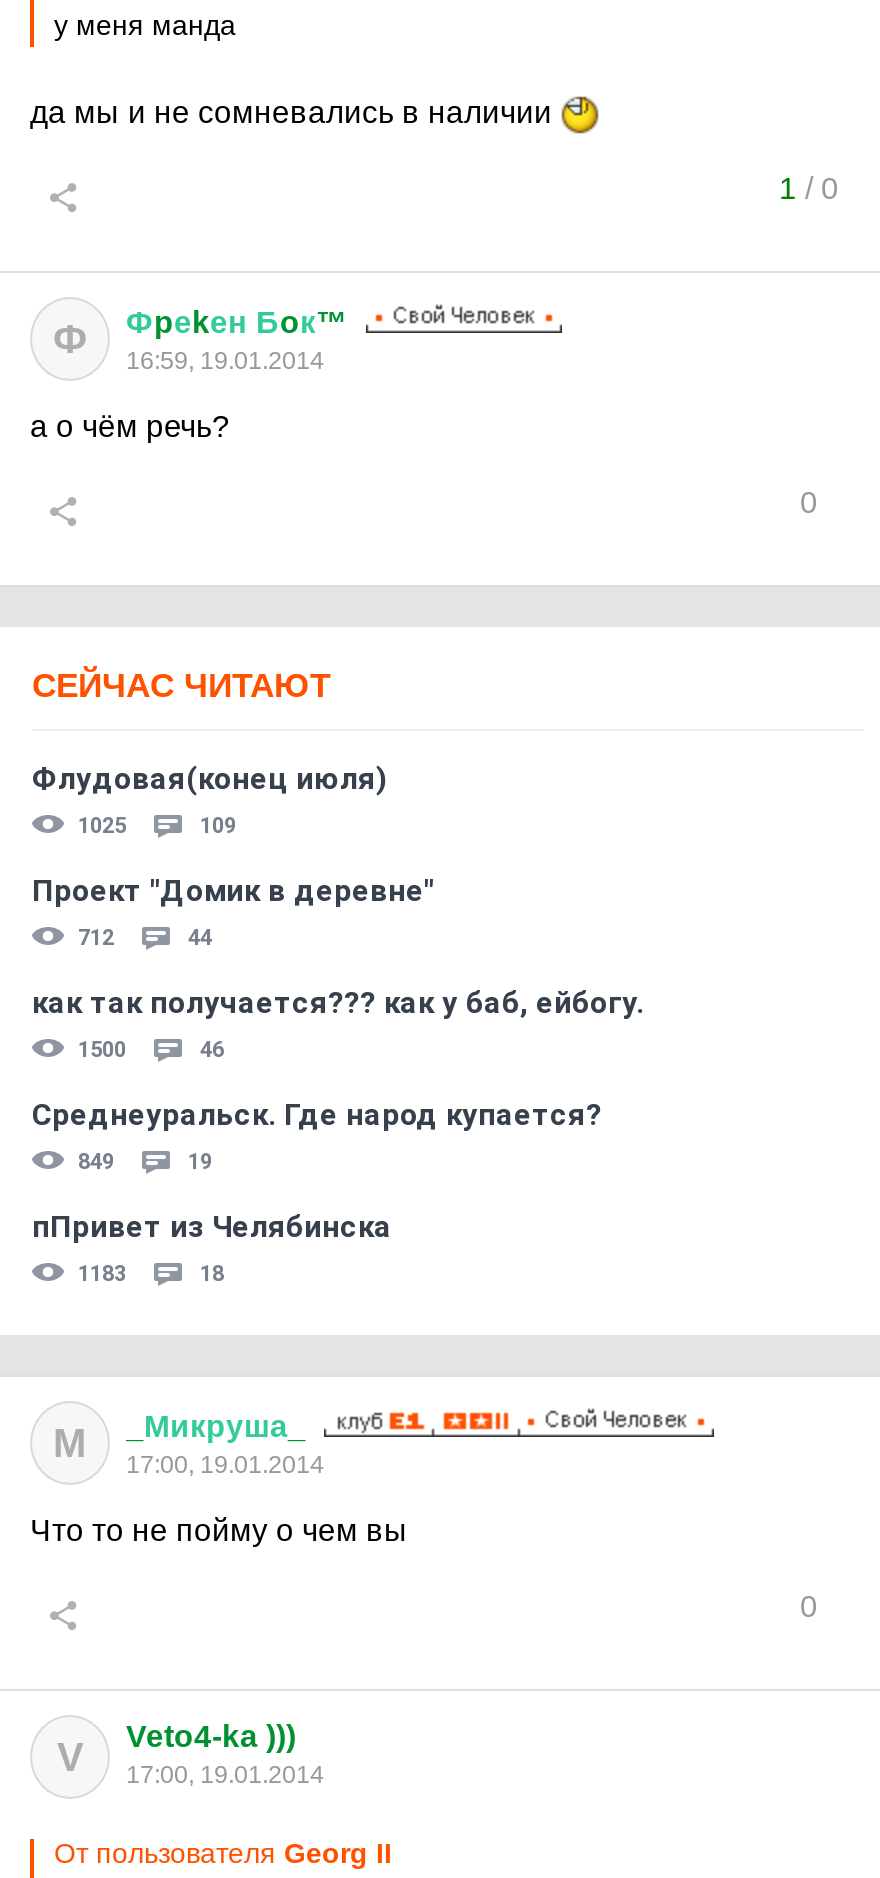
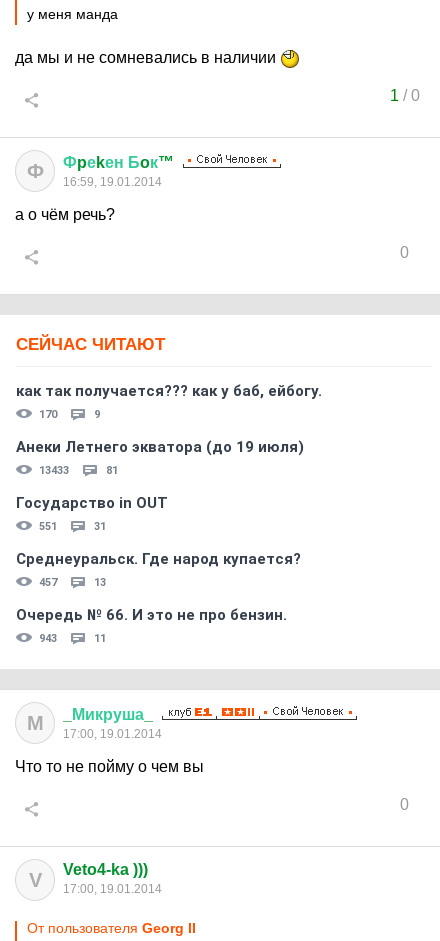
- Флудовая(конец июля)
- 1025
- 109
- Проект "Домик в деревне"
- 712
- 44

moved up: как так получается??? как у баб, ейбогу.

- 1500
- 46
+ 170
+ 9
+ Анеки Летнего экватора (до 19 июля)
+ 13433
+ 81
+ Государство in OUT
+ 551
+ 31

- 849
- 19
+ 457
+ 13

- пПривет из Челябинска
- 1183
- 18
+ Очередь № 66. И это не про бензин.
+ 943
+ 11
